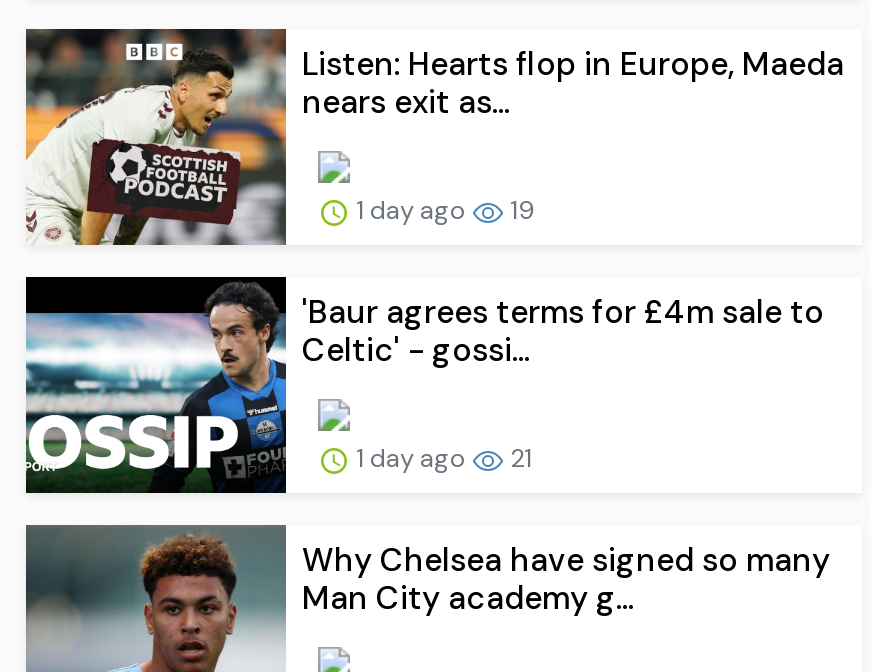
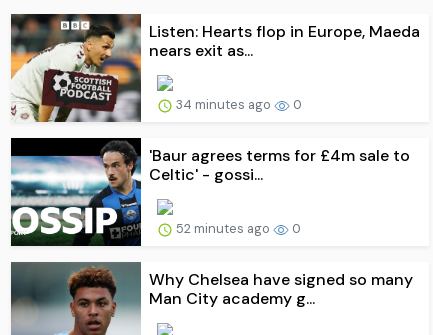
- 1 day ago
+ 34 minutes ago

- 19
+ 0

- 1 day ago
+ 52 minutes ago

- 21
+ 0
